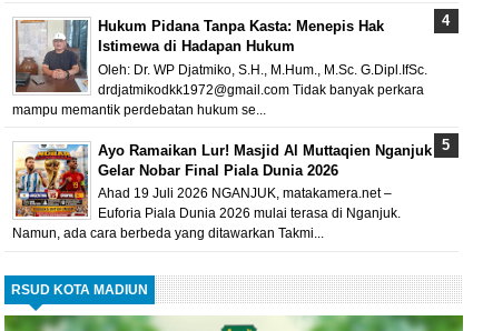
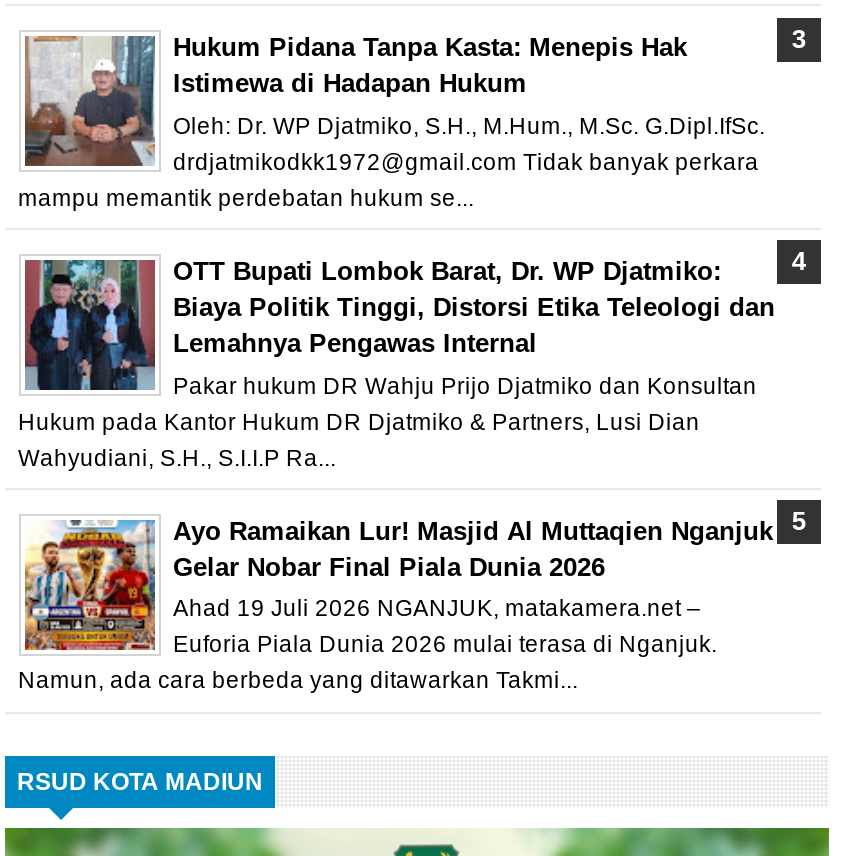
+ [image]
+ OTT Bupati Lombok Barat, Dr. WP Djatmiko:
+ Biaya Politik Tinggi, Distorsi Etika Teleologi dan
+ Lemahnya Pengawas Internal
+ Pakar hukum DR Wahju Prijo Djatmiko dan Konsultan
+ Hukum pada Kantor Hukum DR Djatmiko & Partners, Lusi Dian
+ Wahyudiani, S.H., S.I.I.P Ra...
